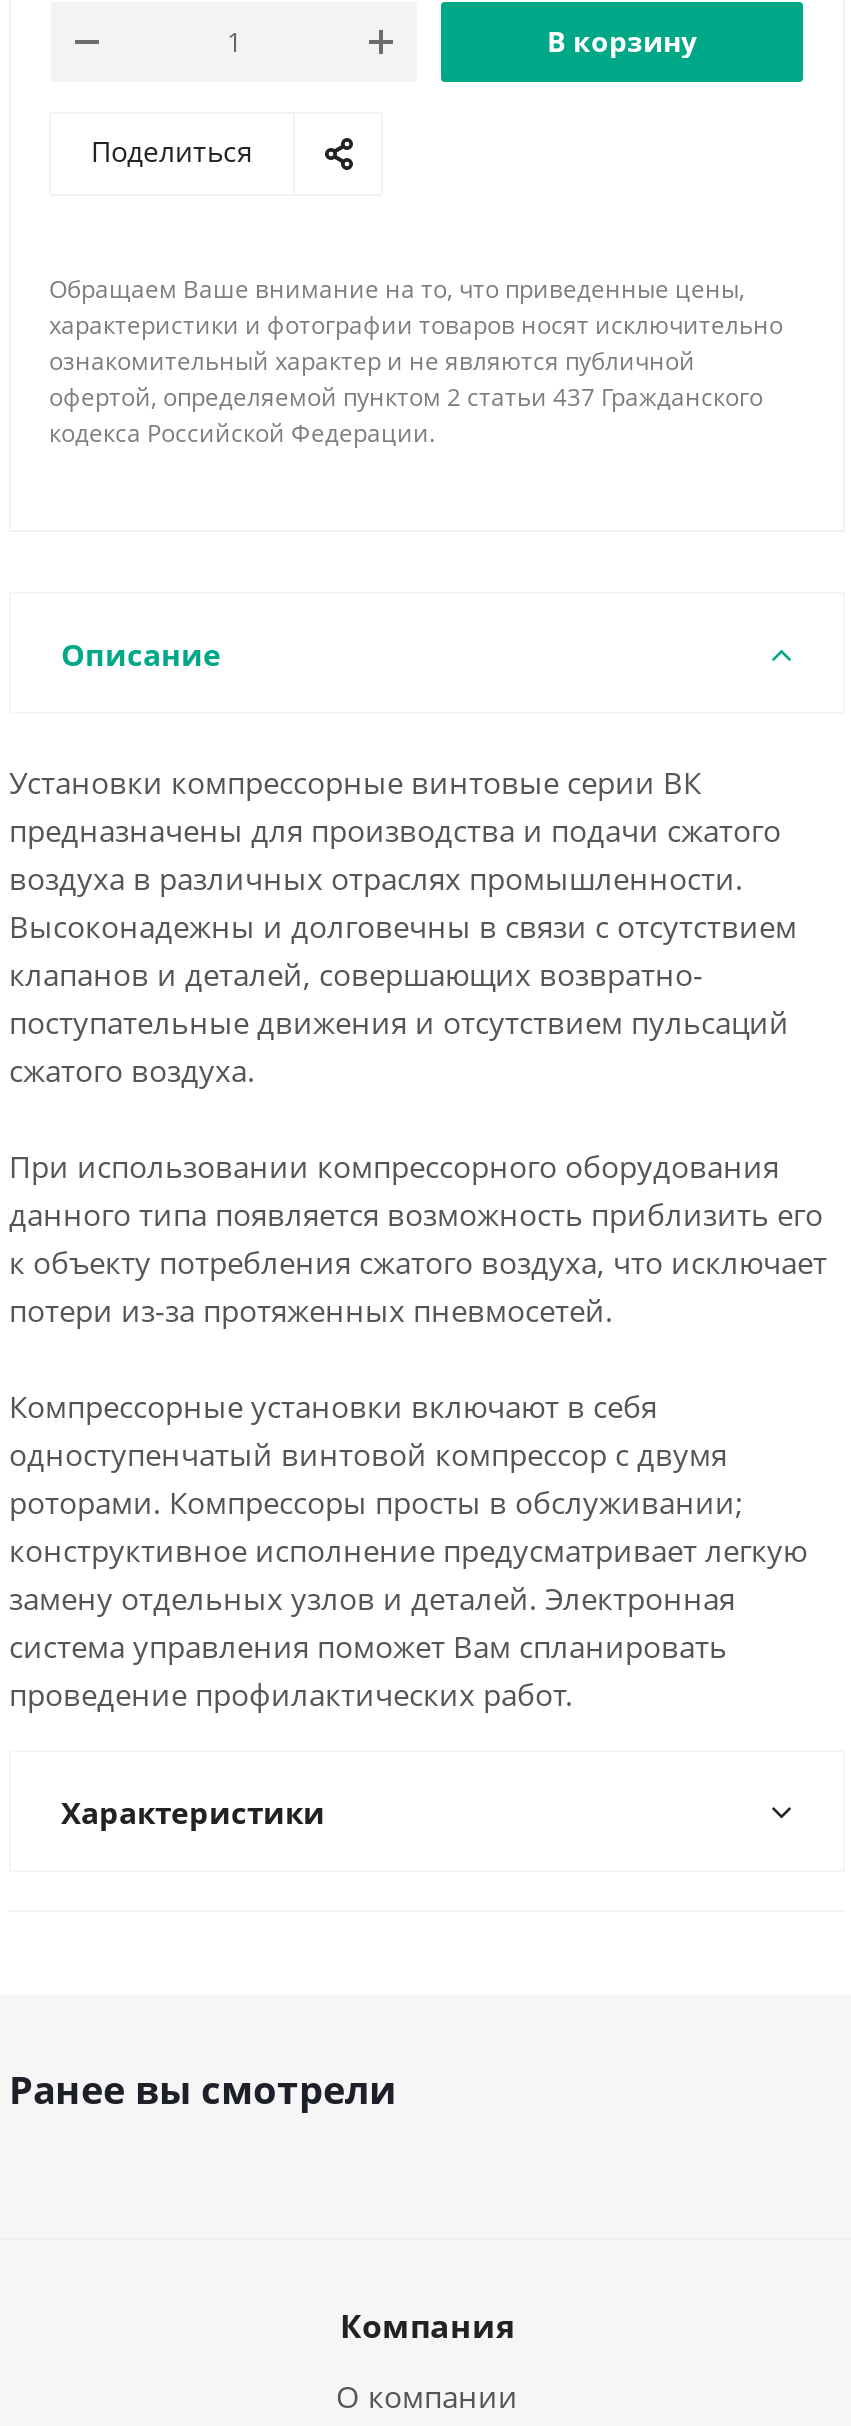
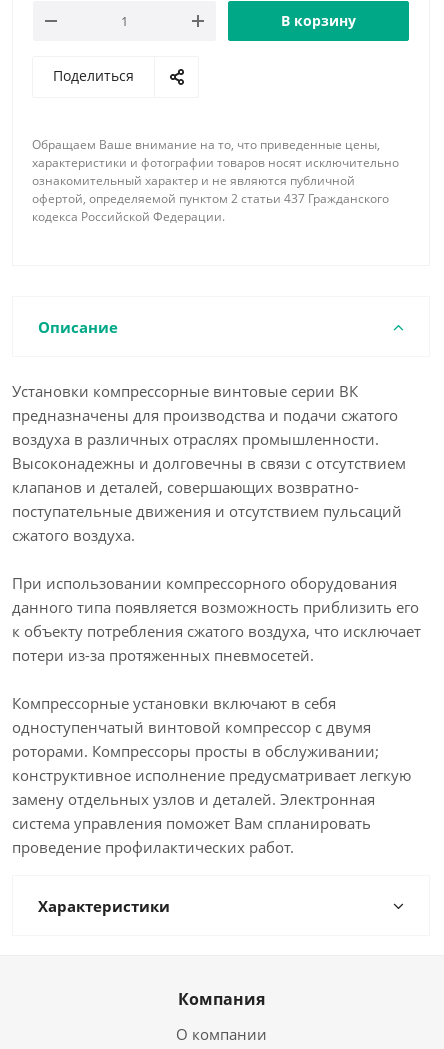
- Ранее вы смотрели
